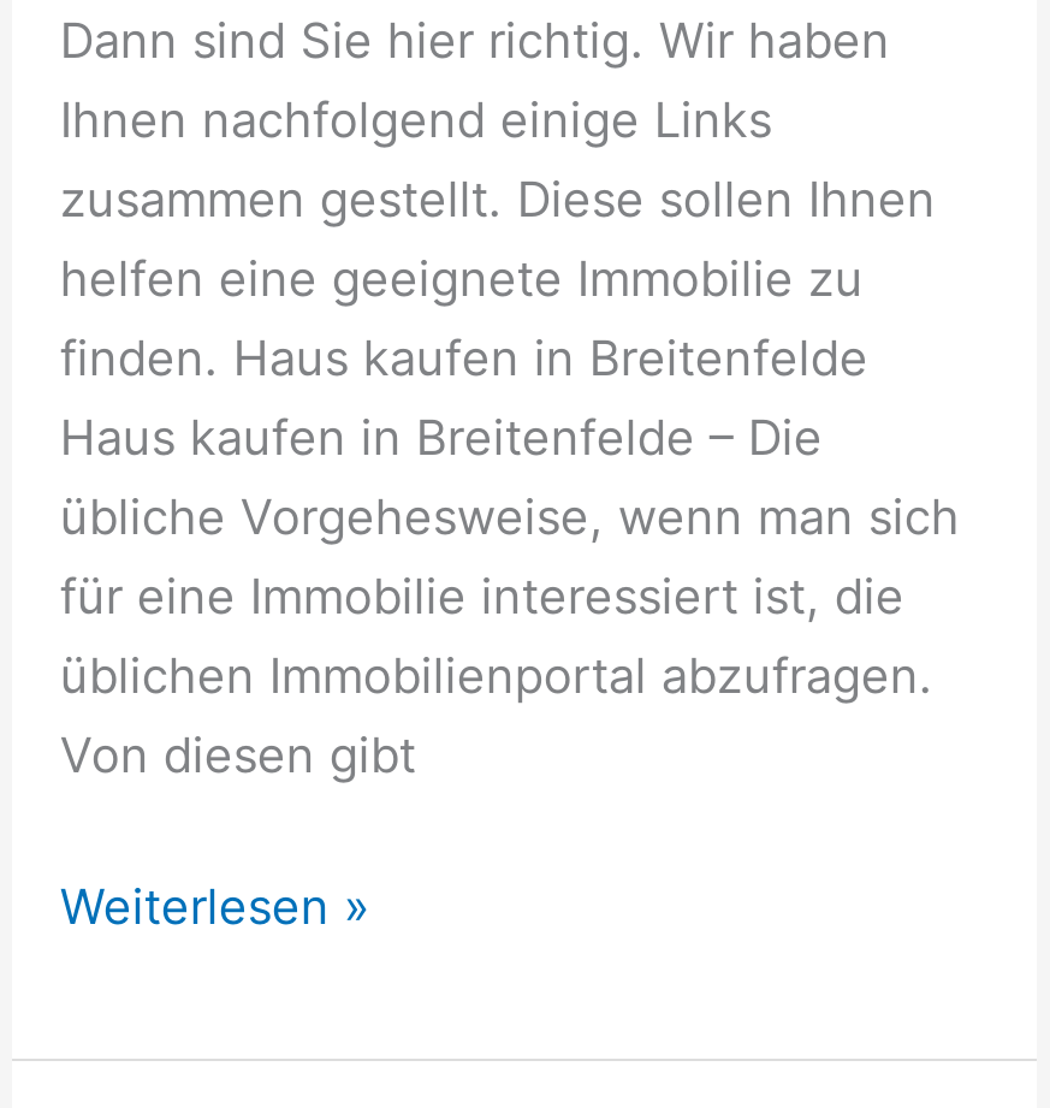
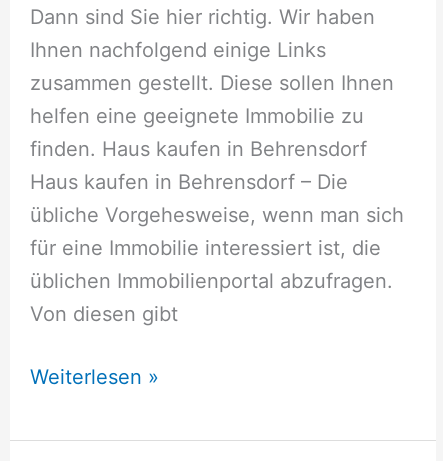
- finden. Haus kaufen in Breitenfelde
+ finden. Haus kaufen in Behrensdorf

- Haus kaufen in Breitenfelde – Die
+ Haus kaufen in Behrensdorf – Die
